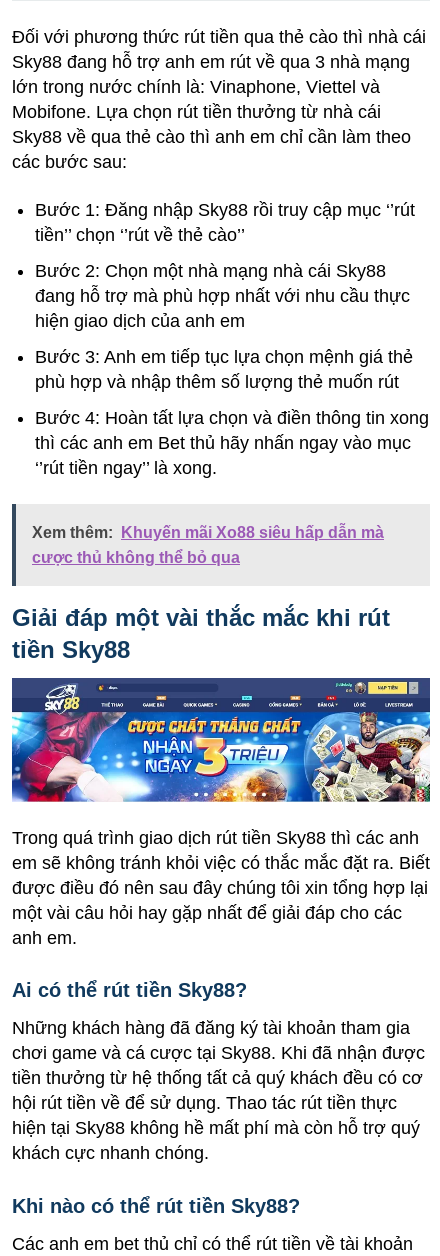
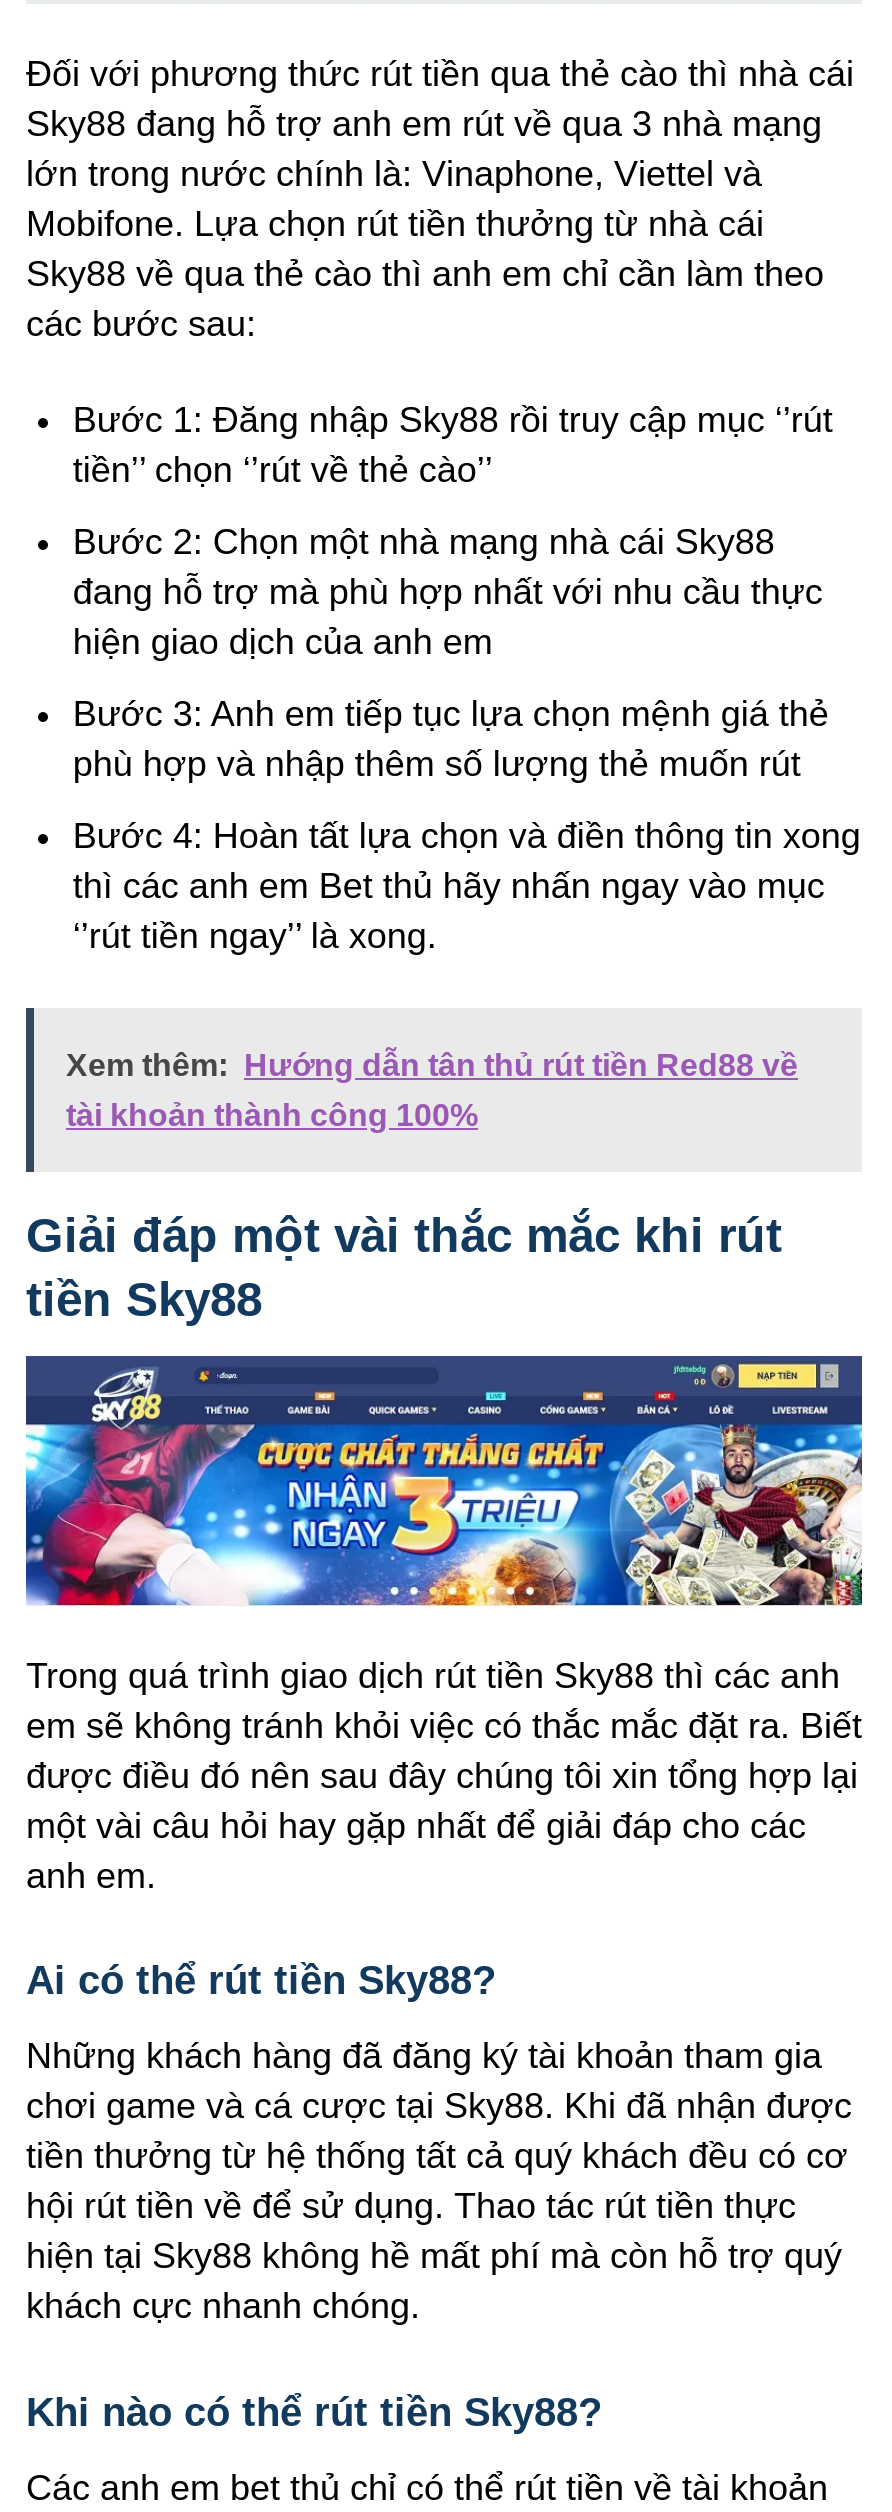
- Xem thêm: Khuyến mãi Xo88 siêu hấp dẫn mà
+ Xem thêm: Hướng dẫn tân thủ rút tiền Red88 về

- cược thủ không thể bỏ qua
+ tài khoản thành công 100%
